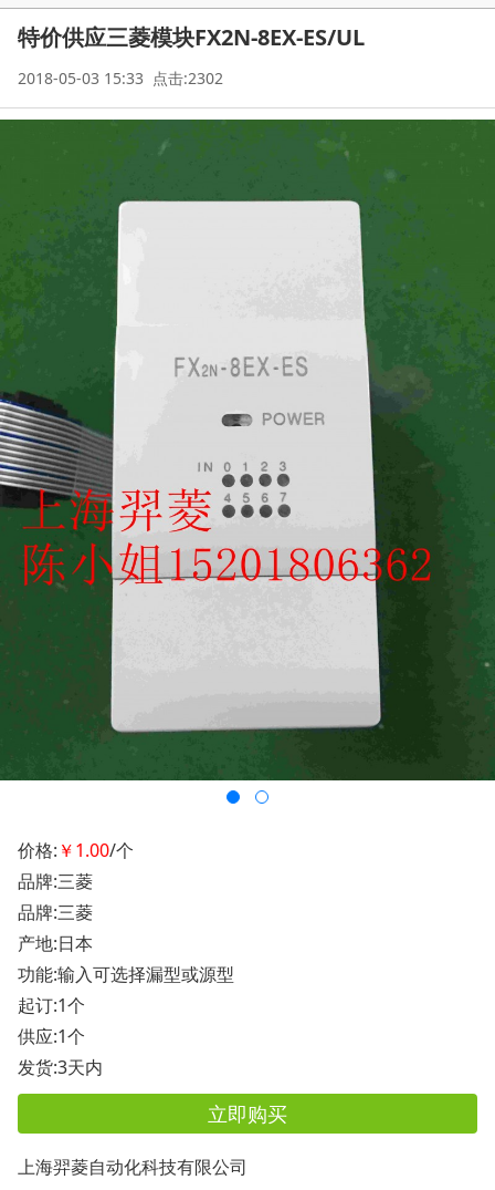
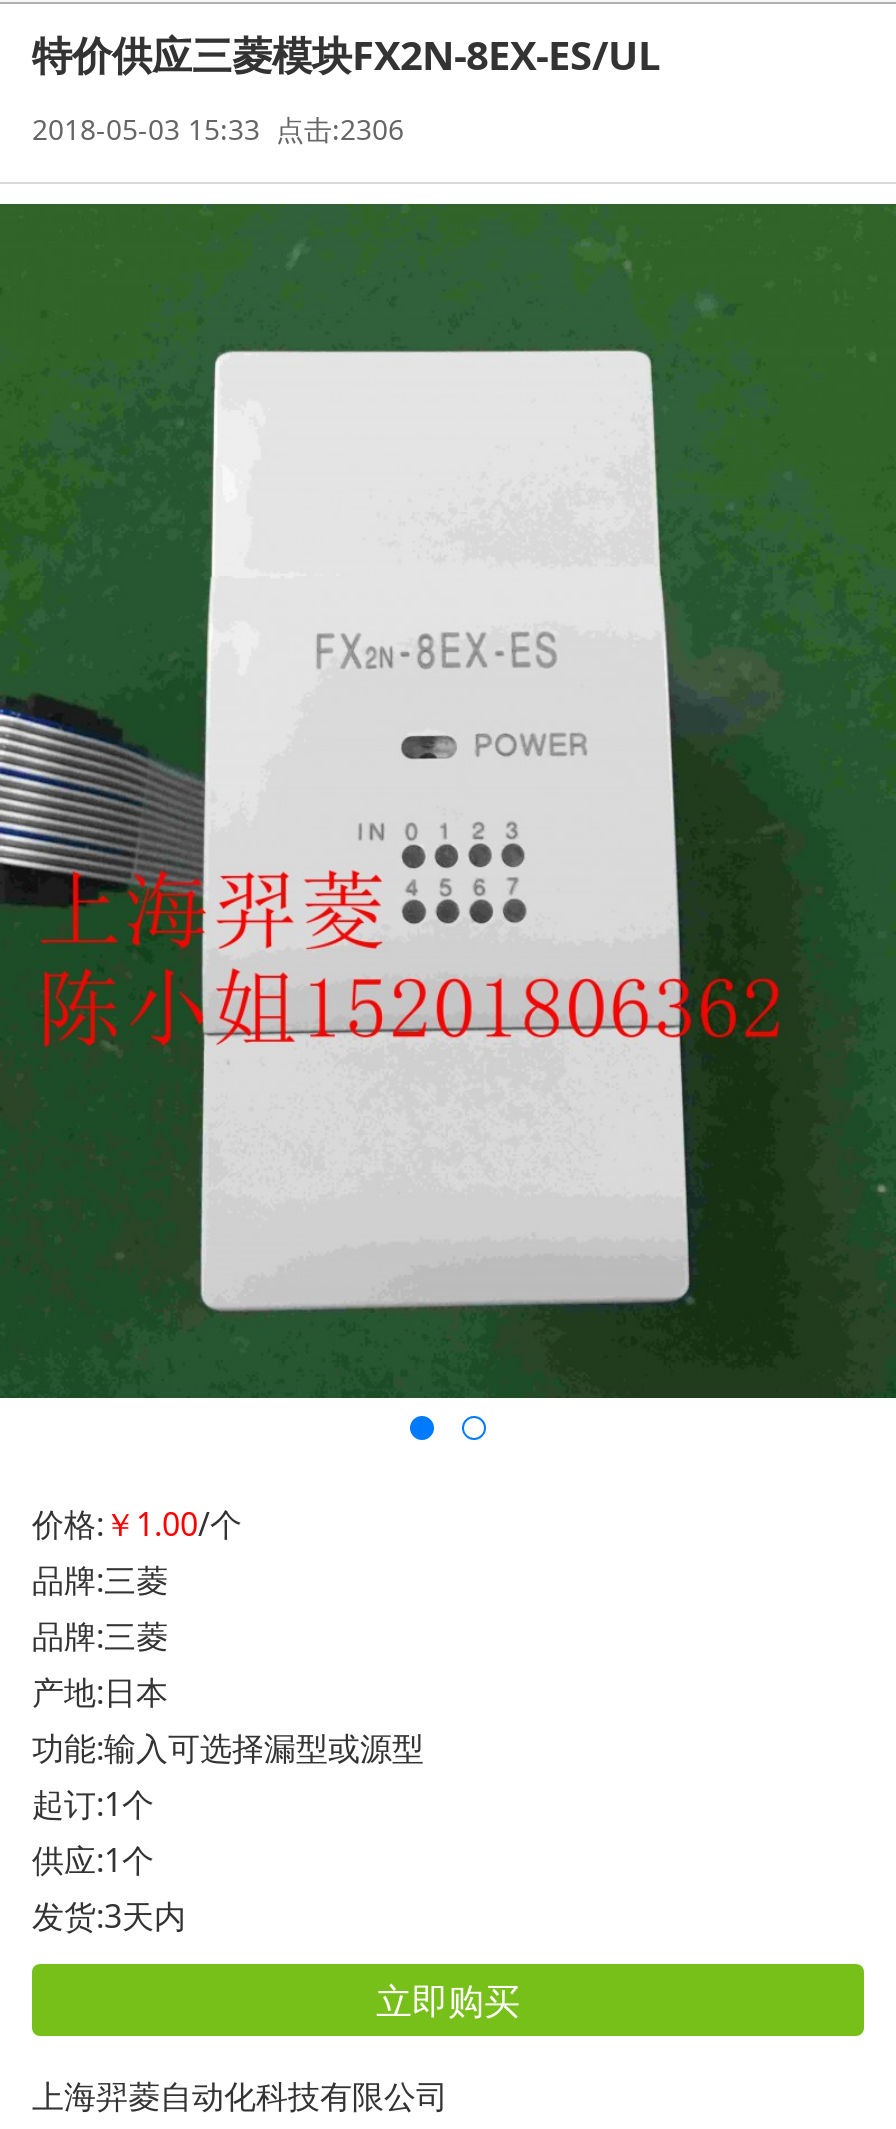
- 2018-05-03 15:33 点击:2302
+ 2018-05-03 15:33 点击:2306
